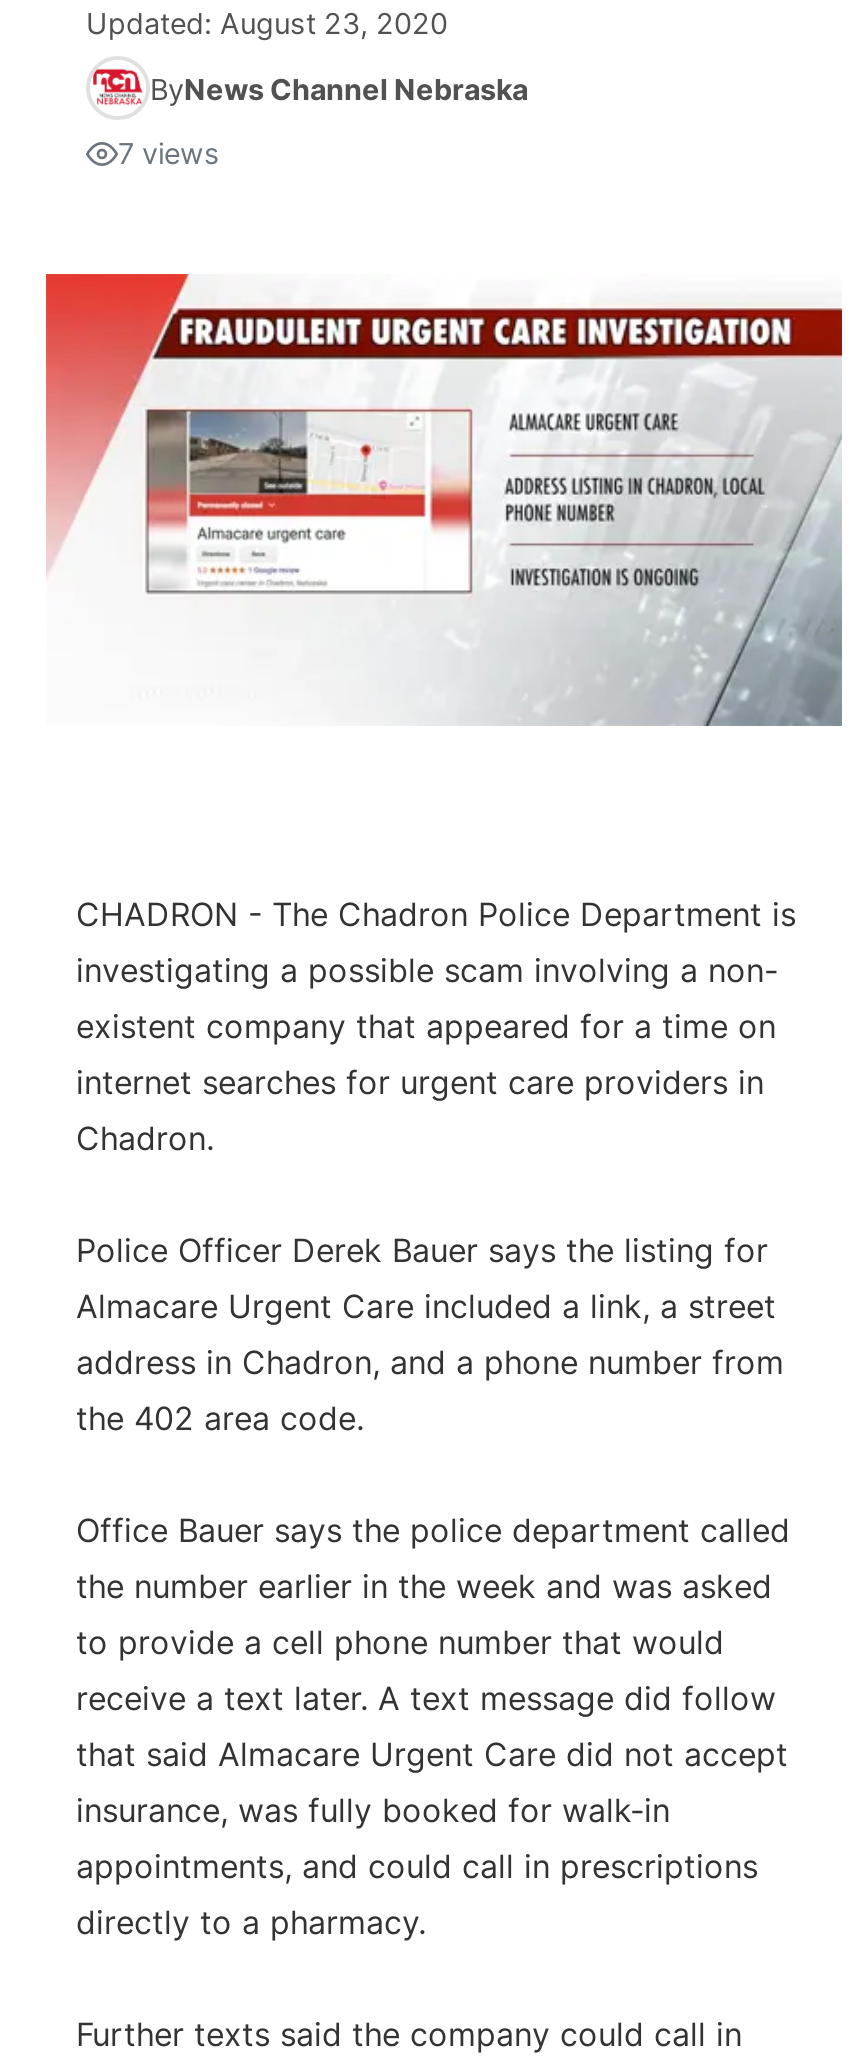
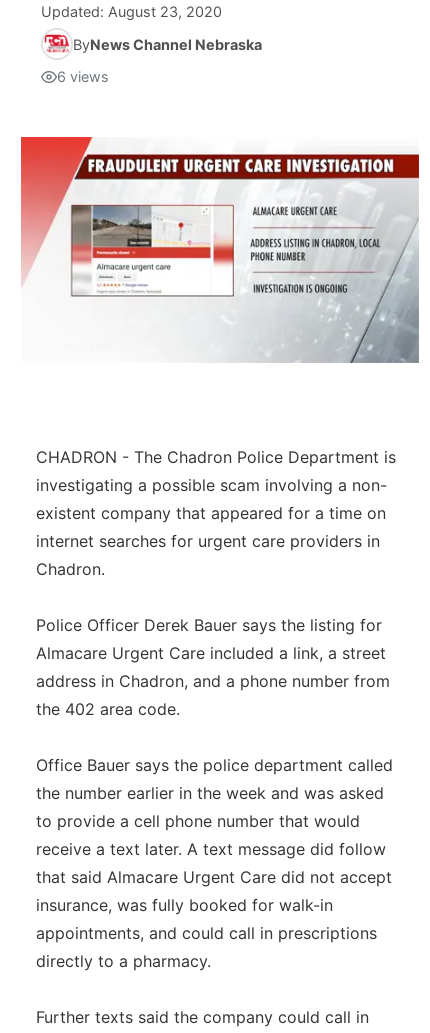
- 7 views
+ 6 views
